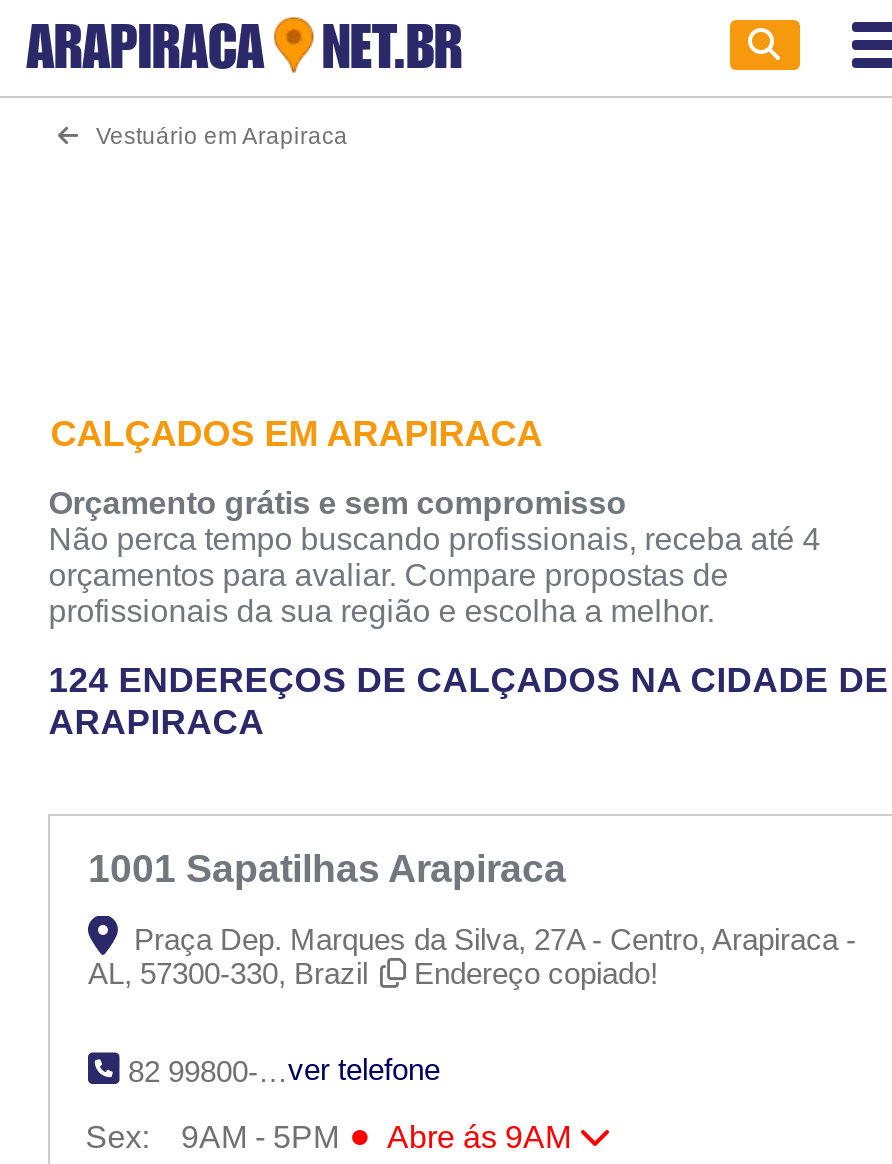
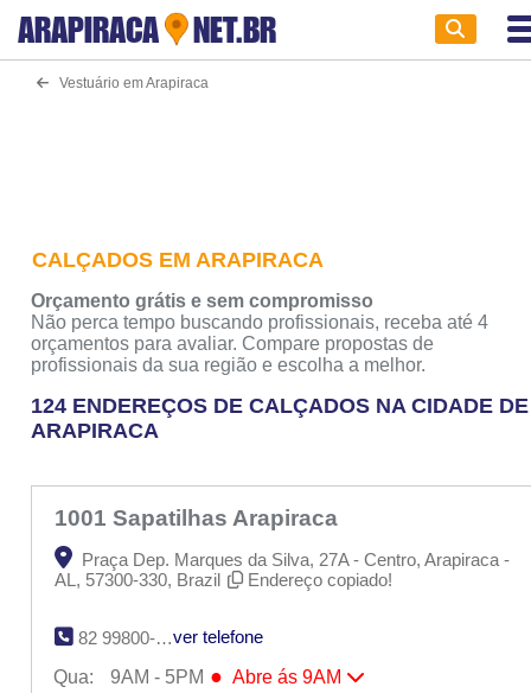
- Sex:
+ Qua:
